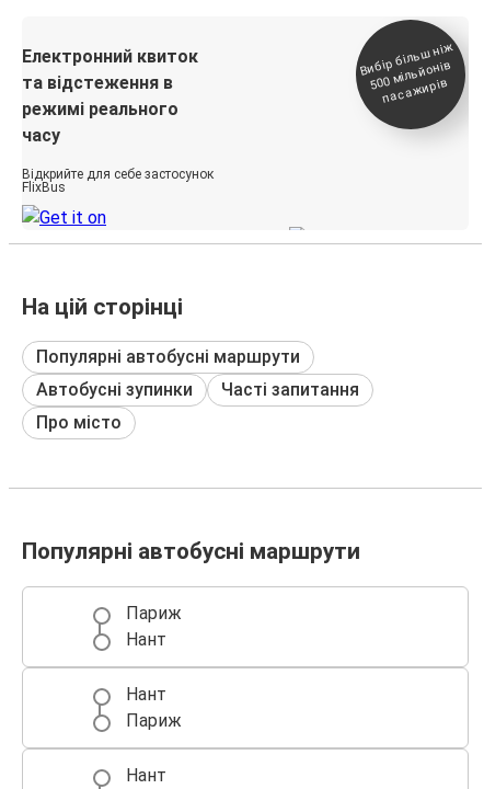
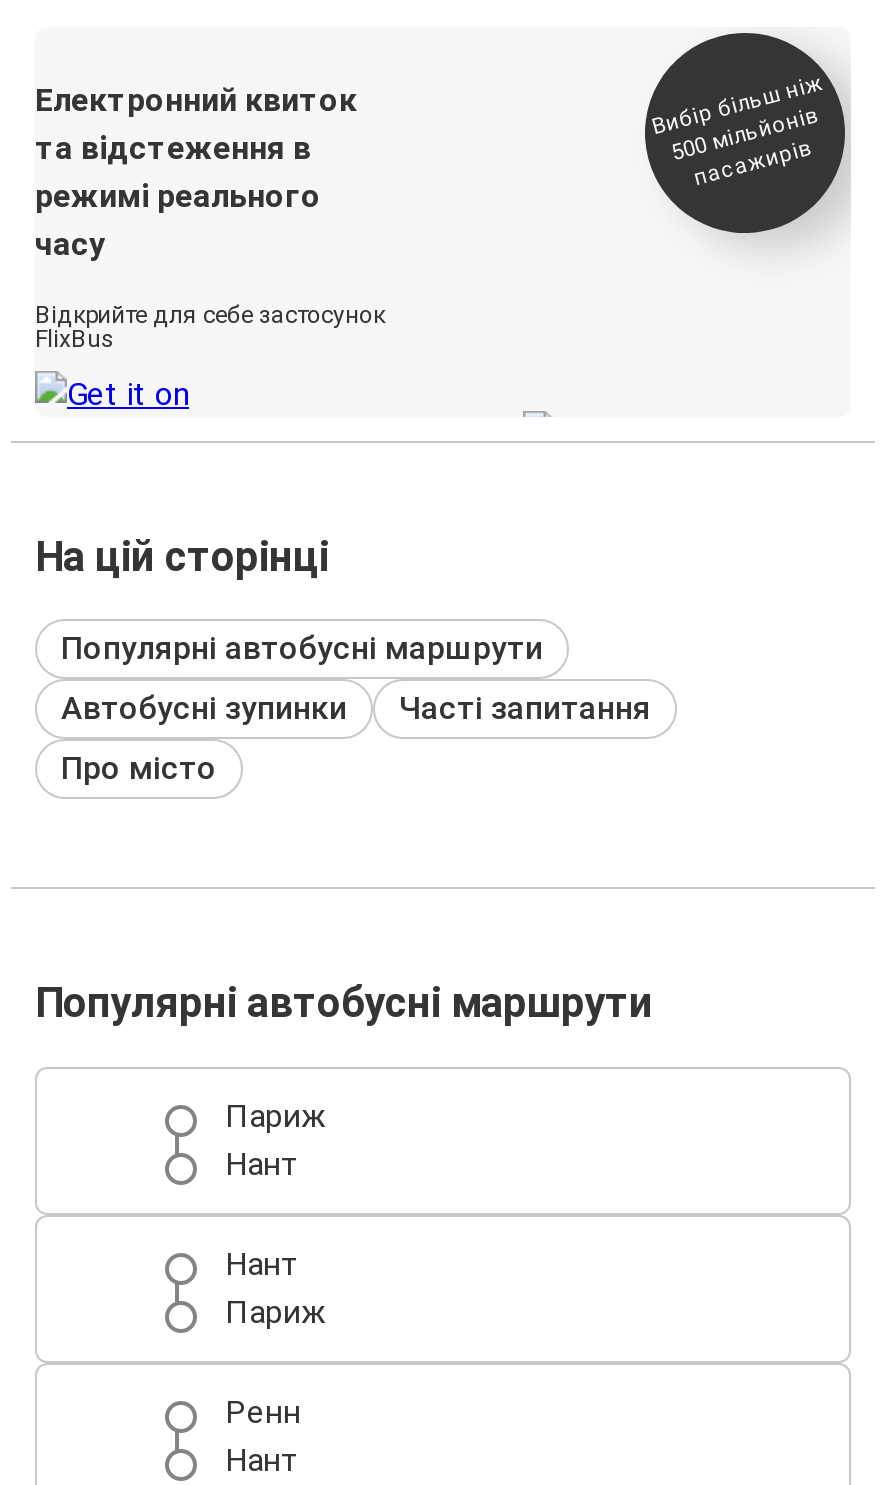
+ Ренн
